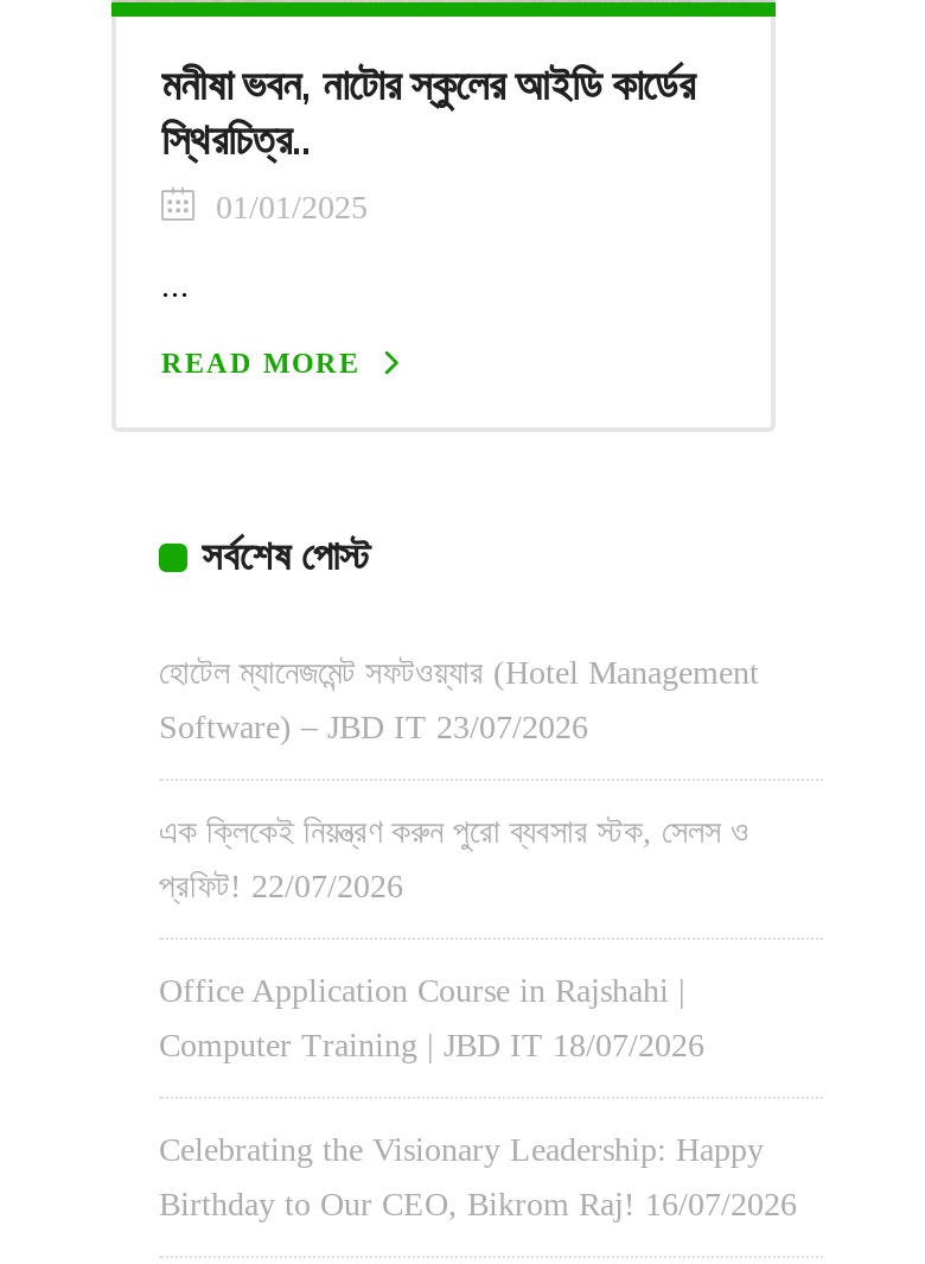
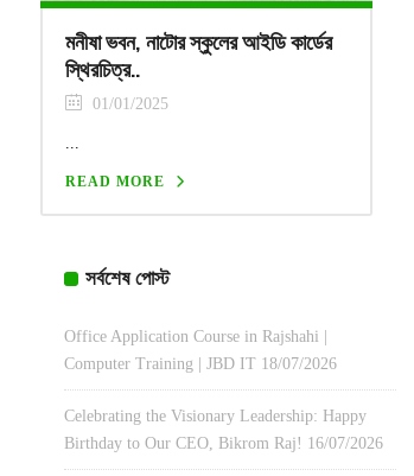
- হোটেল ম্যানেজমেন্ট সফটওয়্যার (Hotel Management
- Software) – JBD IT 23/07/2026
- এক ক্লিকেই নিয়ন্ত্রণ করুন পুরো ব্যবসার স্টক, সেলস ও
- প্রফিট! 22/07/2026
